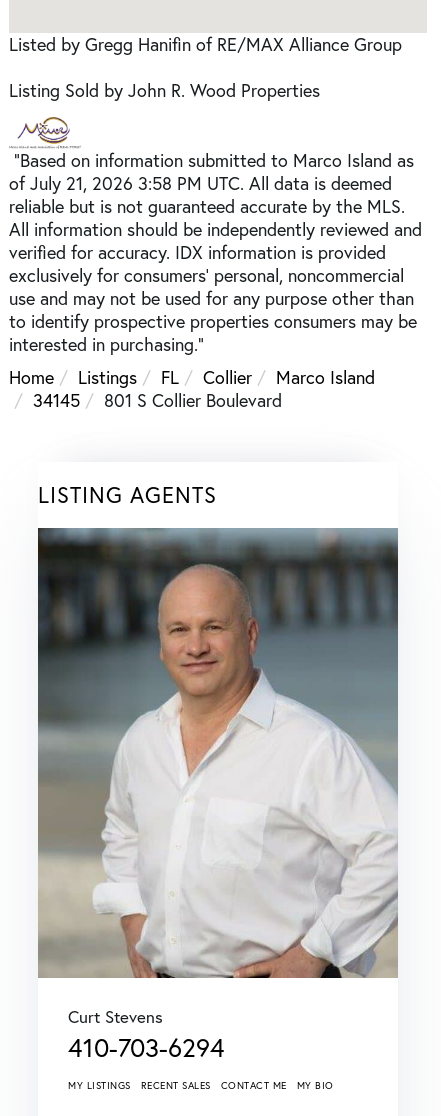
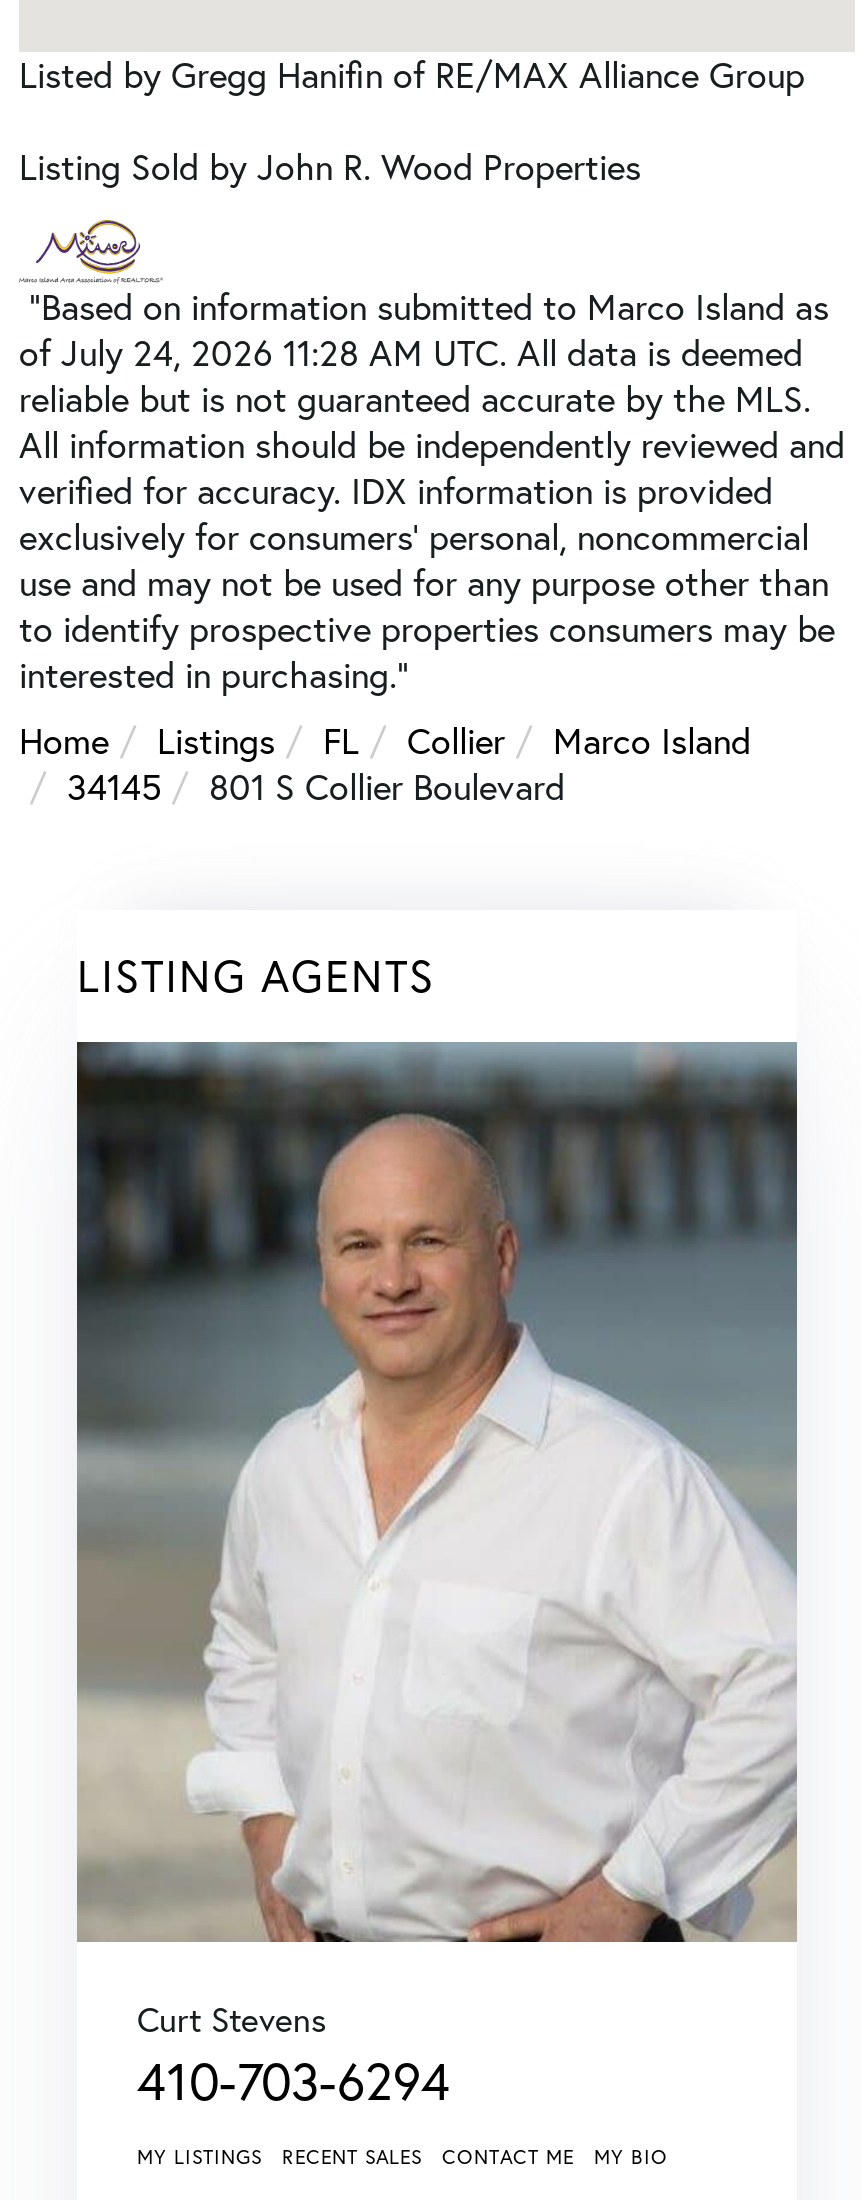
- of July 21, 2026 3:58 PM UTC. All data is deemed
+ of July 24, 2026 11:28 AM UTC. All data is deemed
